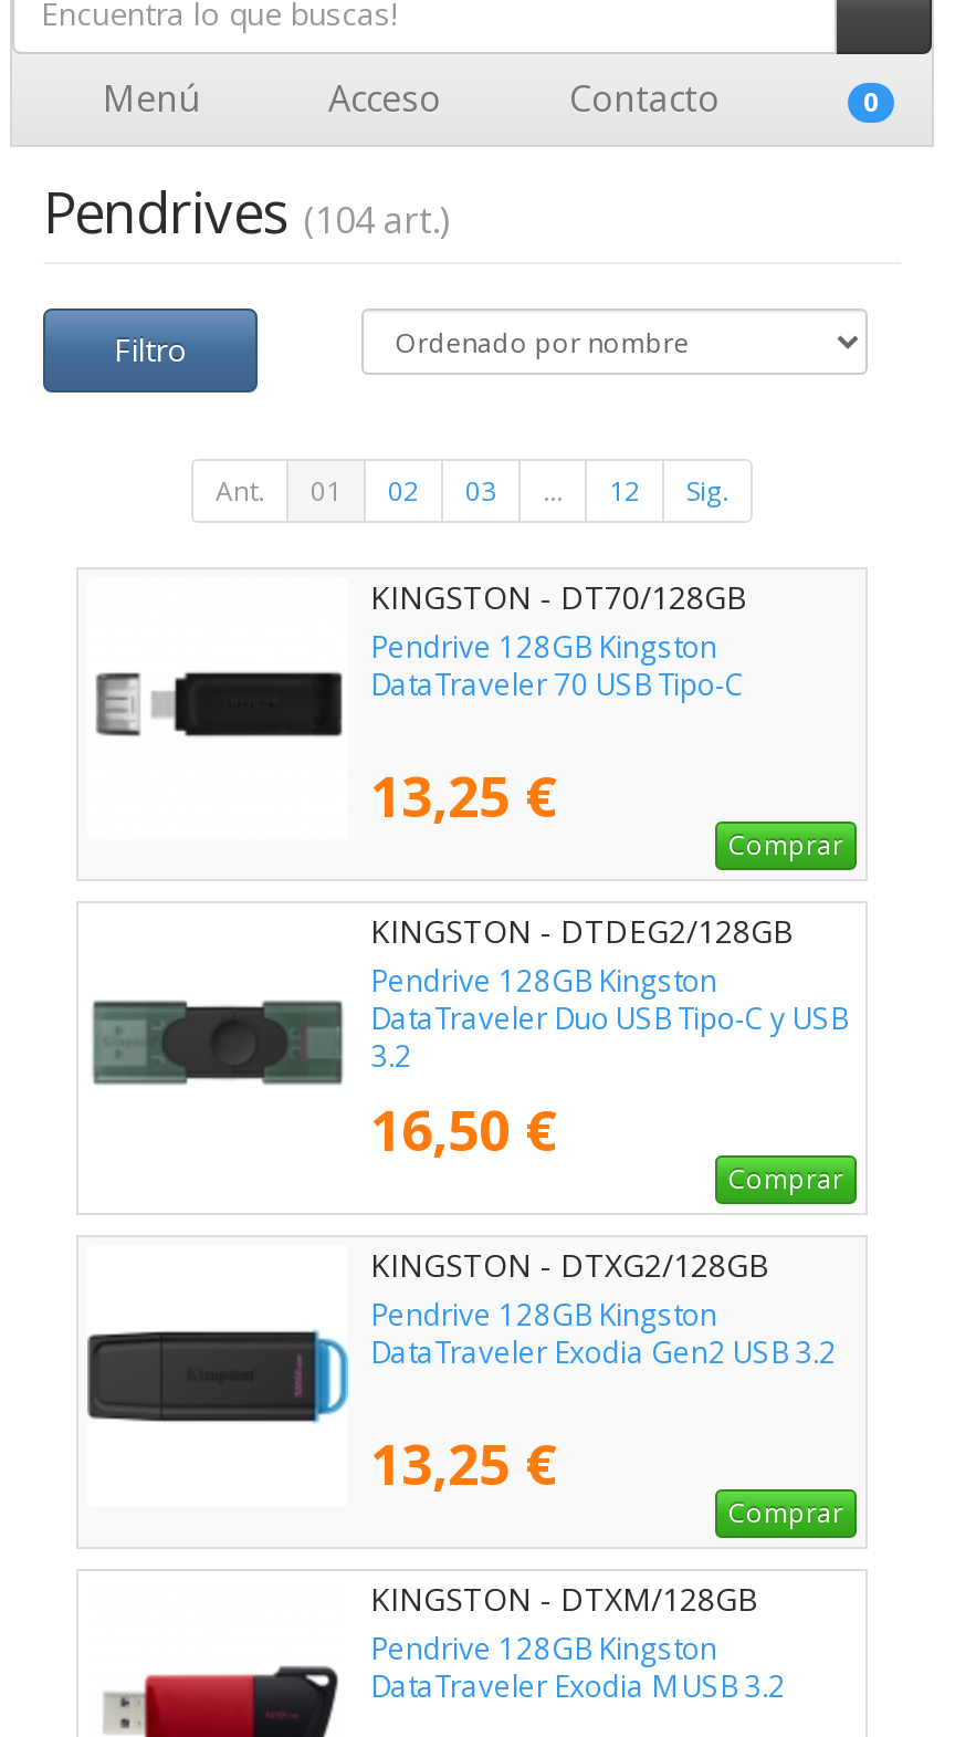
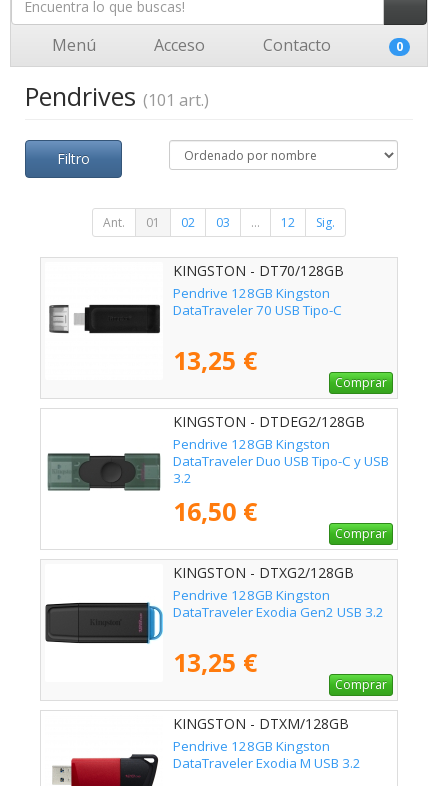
- Pendrives (104 art.)
+ Pendrives (101 art.)
